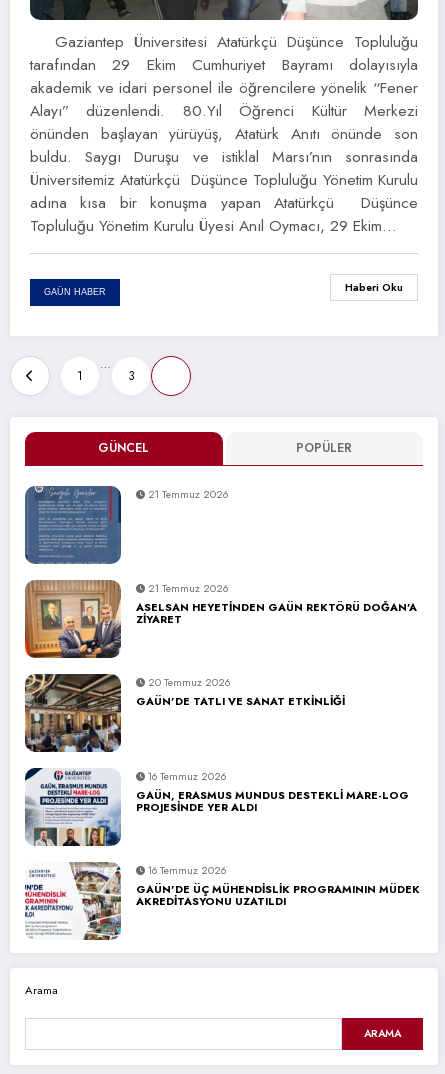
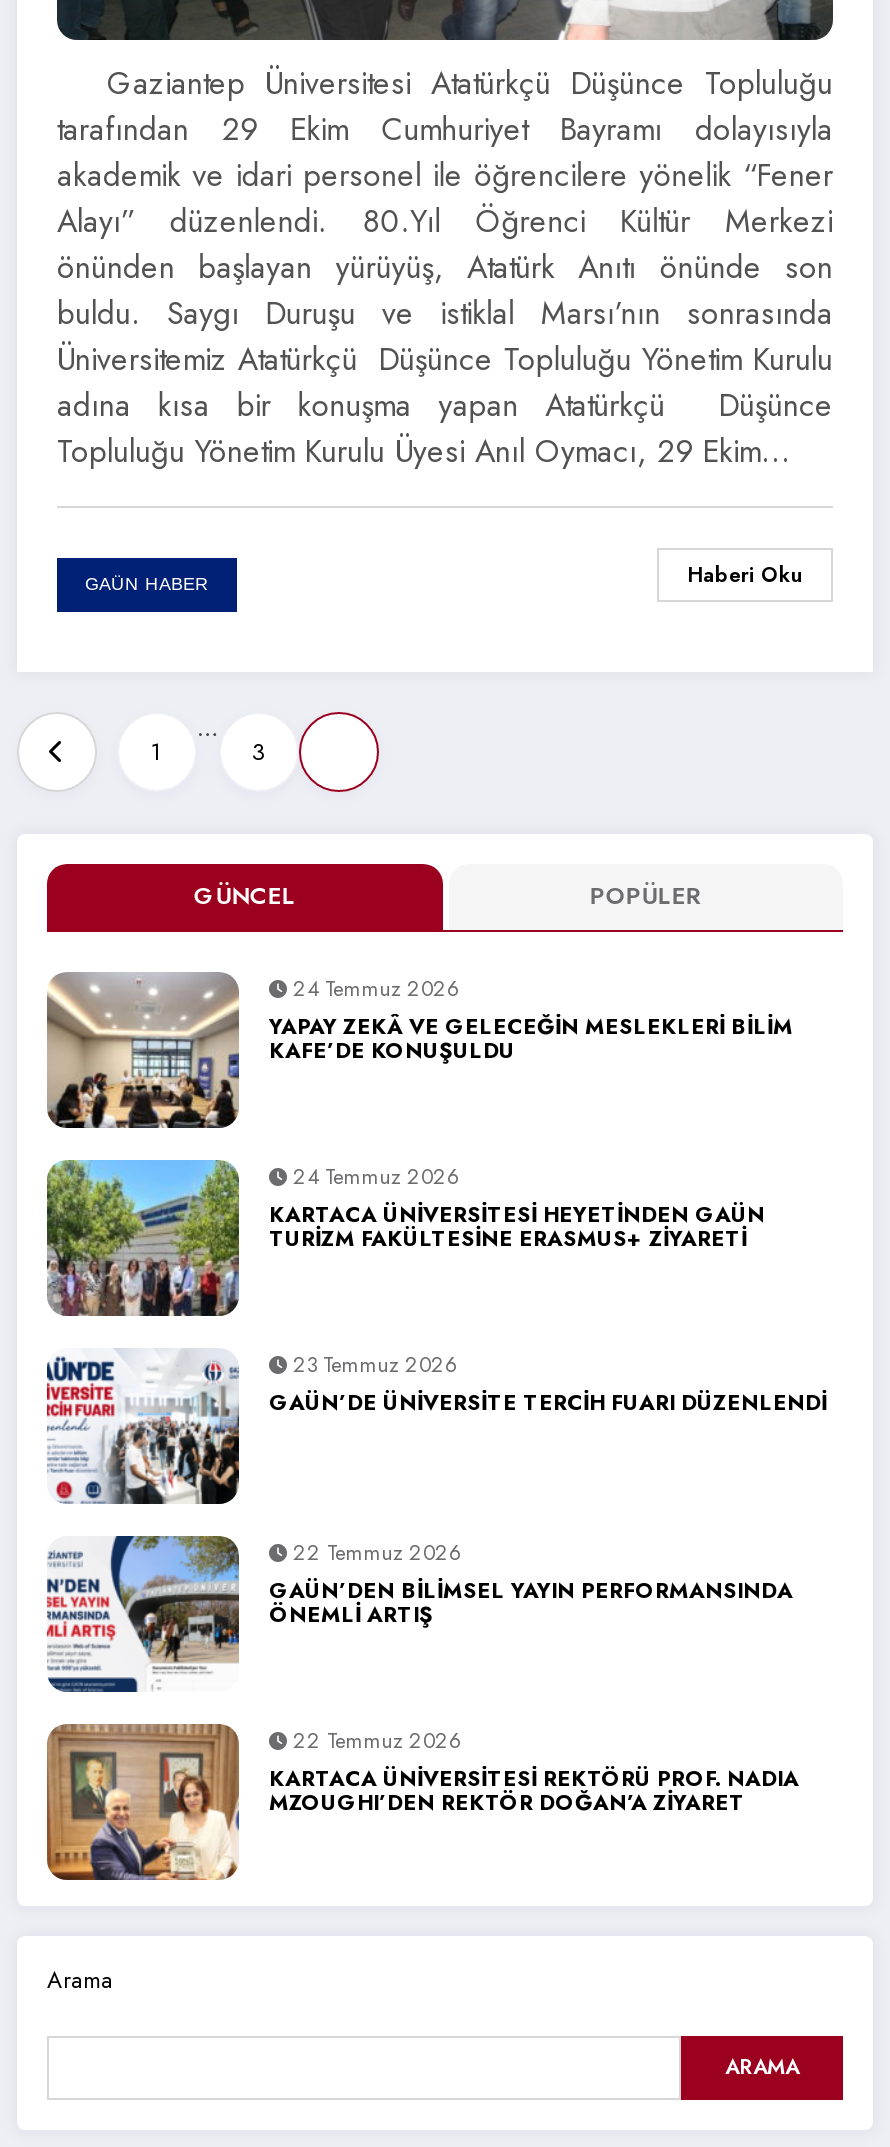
- [image]
- 21 Temmuz 2026
+ [image]
+ 24 Temmuz 2026
+ YAPAY ZEKÂ VE GELECEĞİN MESLEKLERİ BİLİM
+ KAFE’DE KONUŞULDU

- [image]
- 21 Temmuz 2026
- ASELSAN HEYETİNDEN GAÜN REKTÖRÜ DOĞAN’A
- ZİYARET
+ [image]
+ 24 Temmuz 2026
+ KARTACA ÜNİVERSİTESİ HEYETİNDEN GAÜN
+ TURİZM FAKÜLTESİNE ERASMUS+ ZİYARETİ

- [image]
- 20 Temmuz 2026
- GAÜN’DE TATLI VE SANAT ETKİNLİĞİ
+ [image]
+ 23 Temmuz 2026
+ GAÜN’DE ÜNİVERSİTE TERCİH FUARI DÜZENLENDİ

- [image]
- 16 Temmuz 2026
- GAÜN, ERASMUS MUNDUS DESTEKLİ MARE-LOG
- PROJESİNDE YER ALDI
+ [image]
+ 22 Temmuz 2026
+ GAÜN’DEN BİLİMSEL YAYIN PERFORMANSINDA
+ ÖNEMLİ ARTIŞ

- [image]
- 16 Temmuz 2026
- GAÜN’DE ÜÇ MÜHENDİSLİK PROGRAMININ MÜDEK
- AKREDİTASYONU UZATILDI
+ [image]
+ 22 Temmuz 2026
+ KARTACA ÜNİVERSİTESİ REKTÖRÜ PROF. NADIA
+ MZOUGHI’DEN REKTÖR DOĞAN’A ZİYARET
